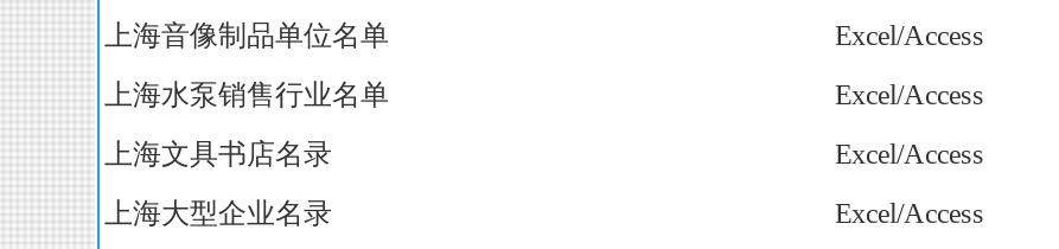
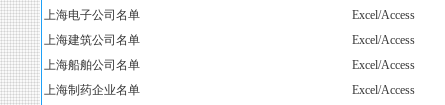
- 上海音像制品单位名单
+ 上海电子公司名单

- 上海水泵销售行业名单
+ 上海建筑公司名单

- 上海文具书店名录
+ 上海船舶公司名单

- 上海大型企业名录
+ 上海制药企业名单
